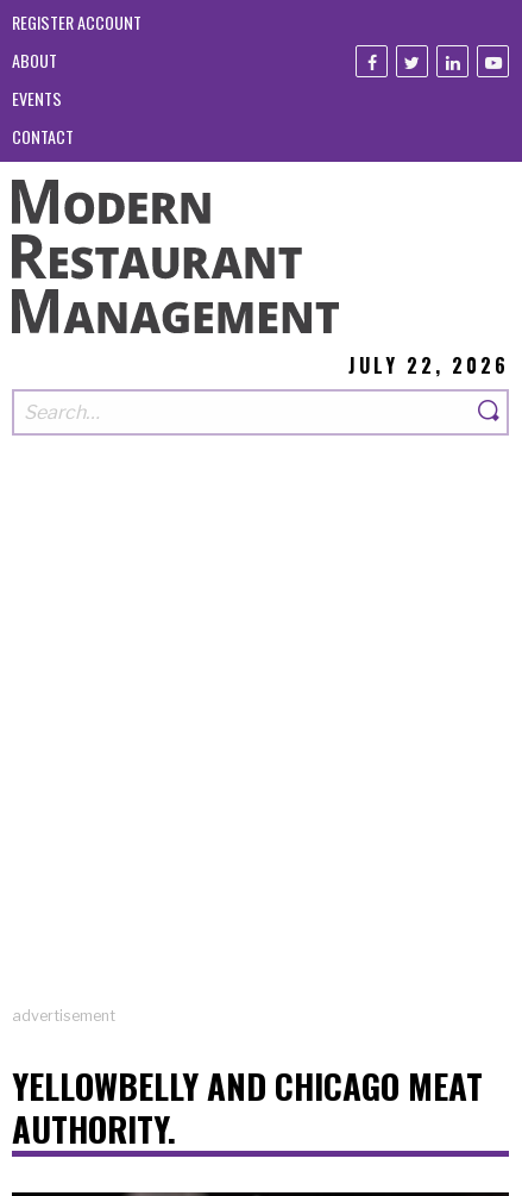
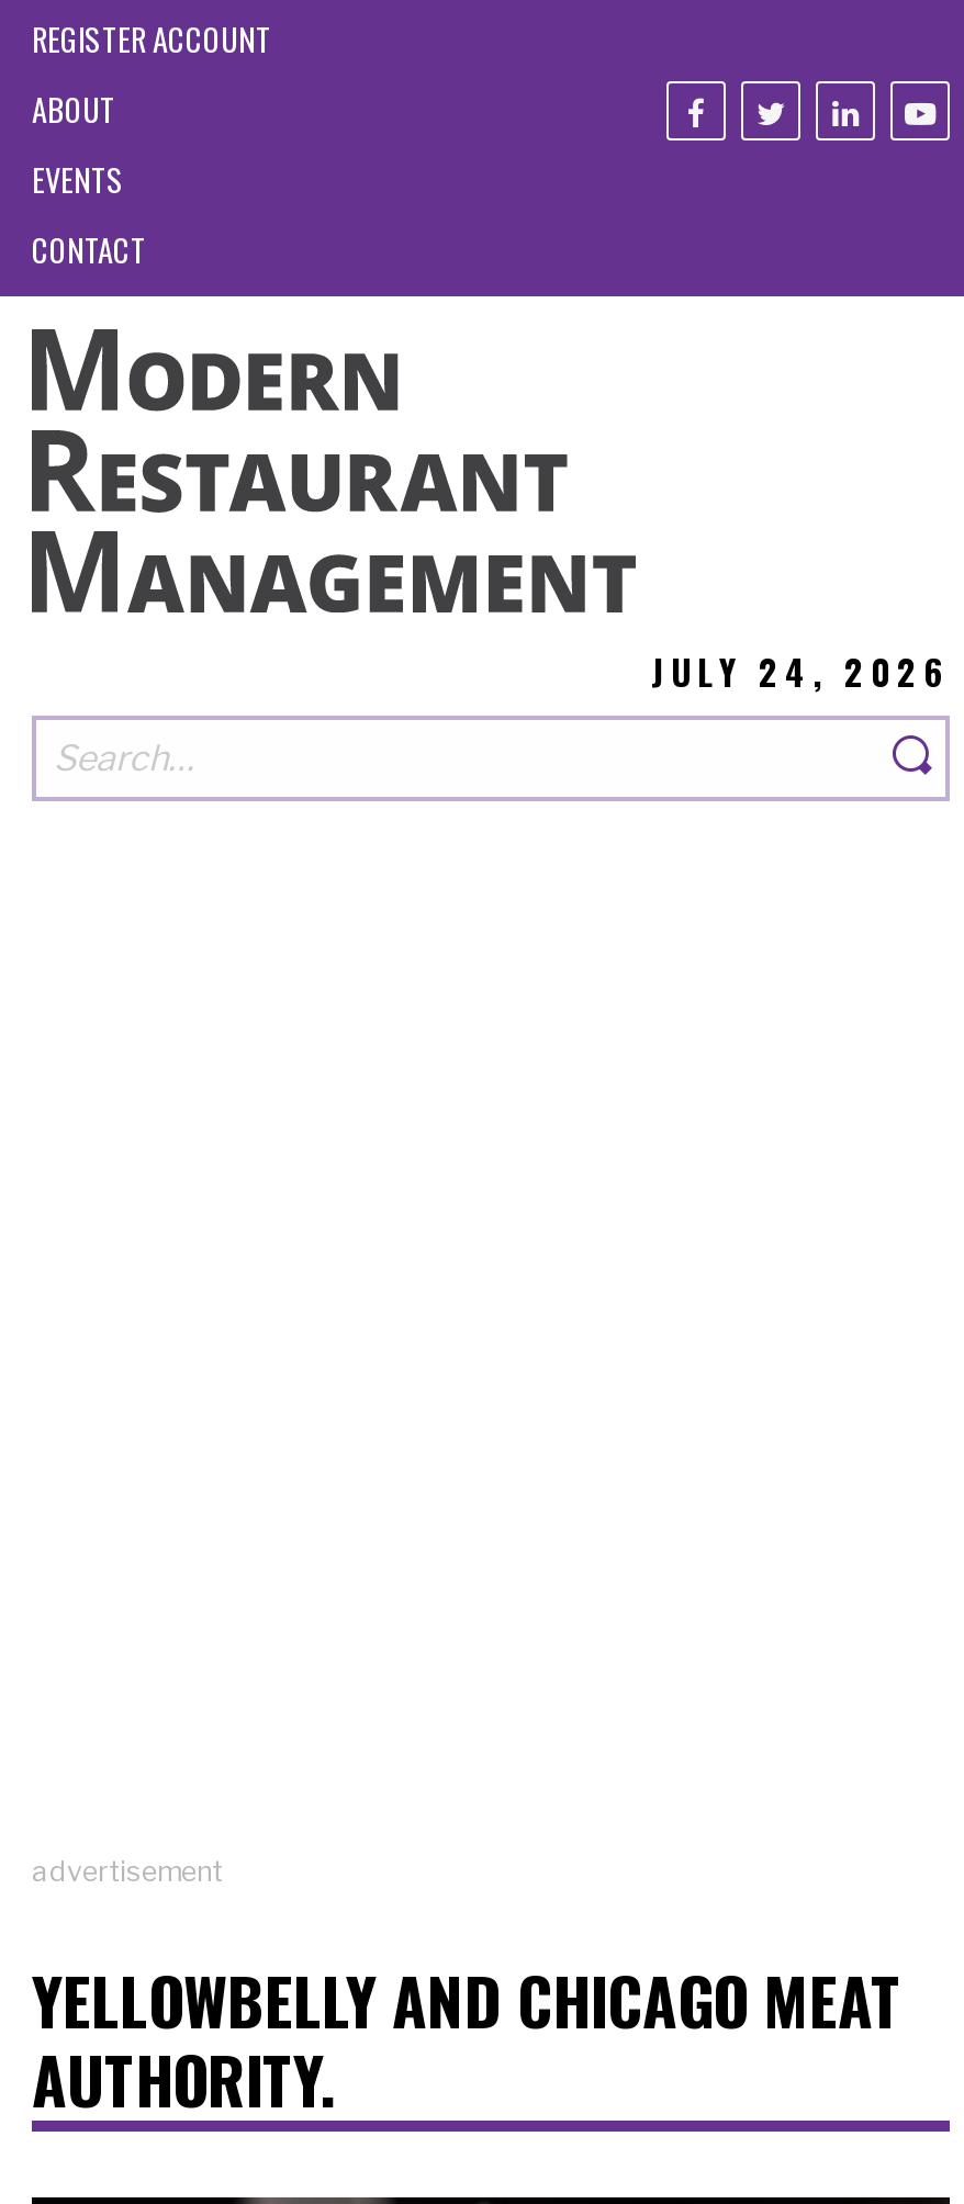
- JULY 22, 2026
+ JULY 24, 2026
